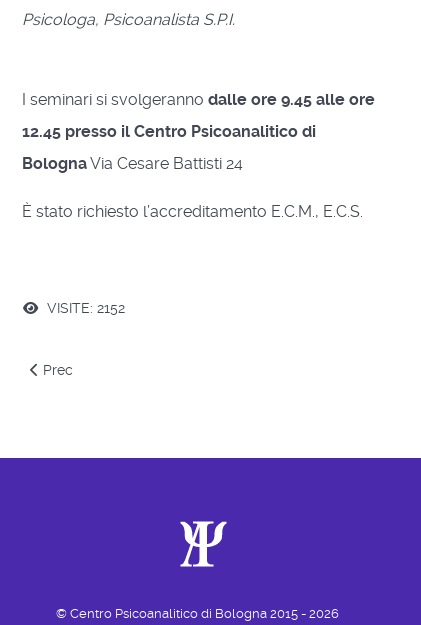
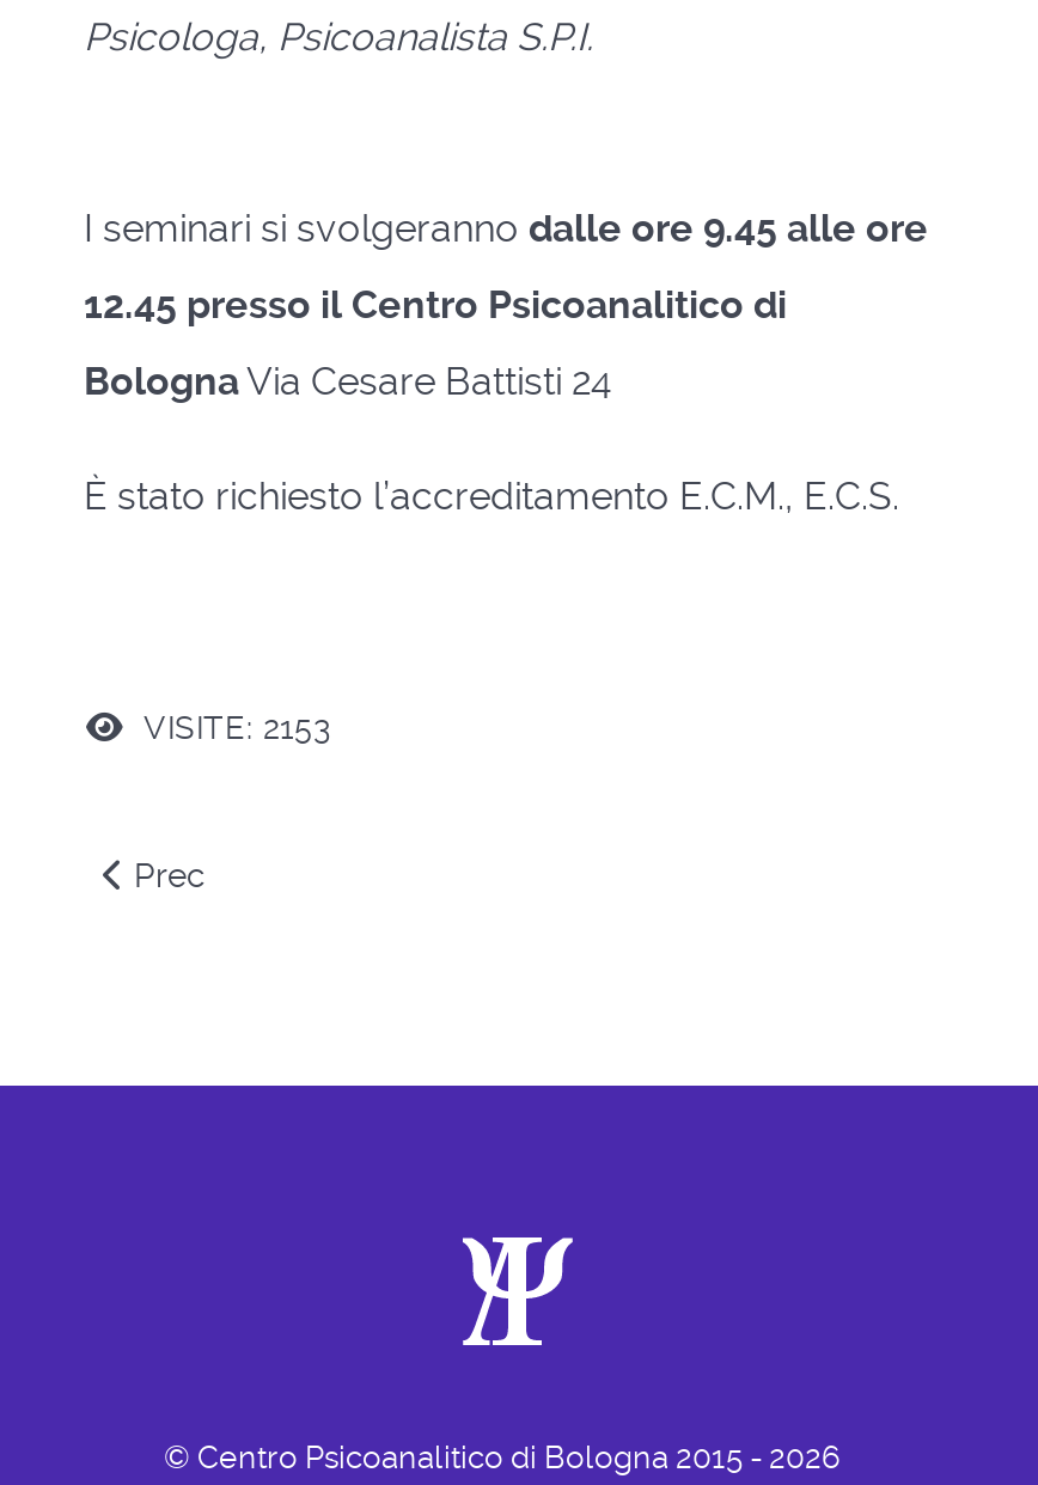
- VISITE: 2152
+ VISITE: 2153
